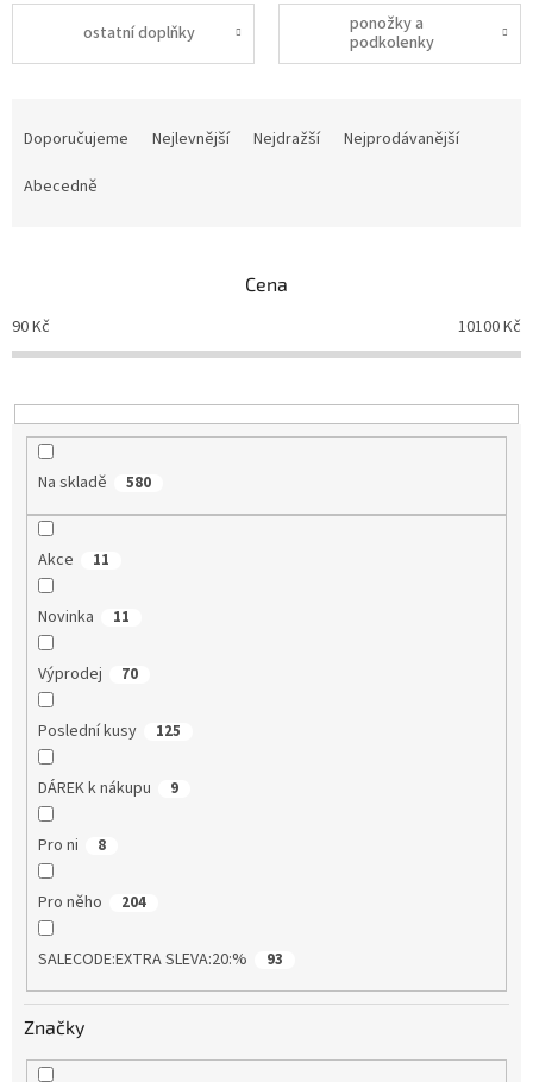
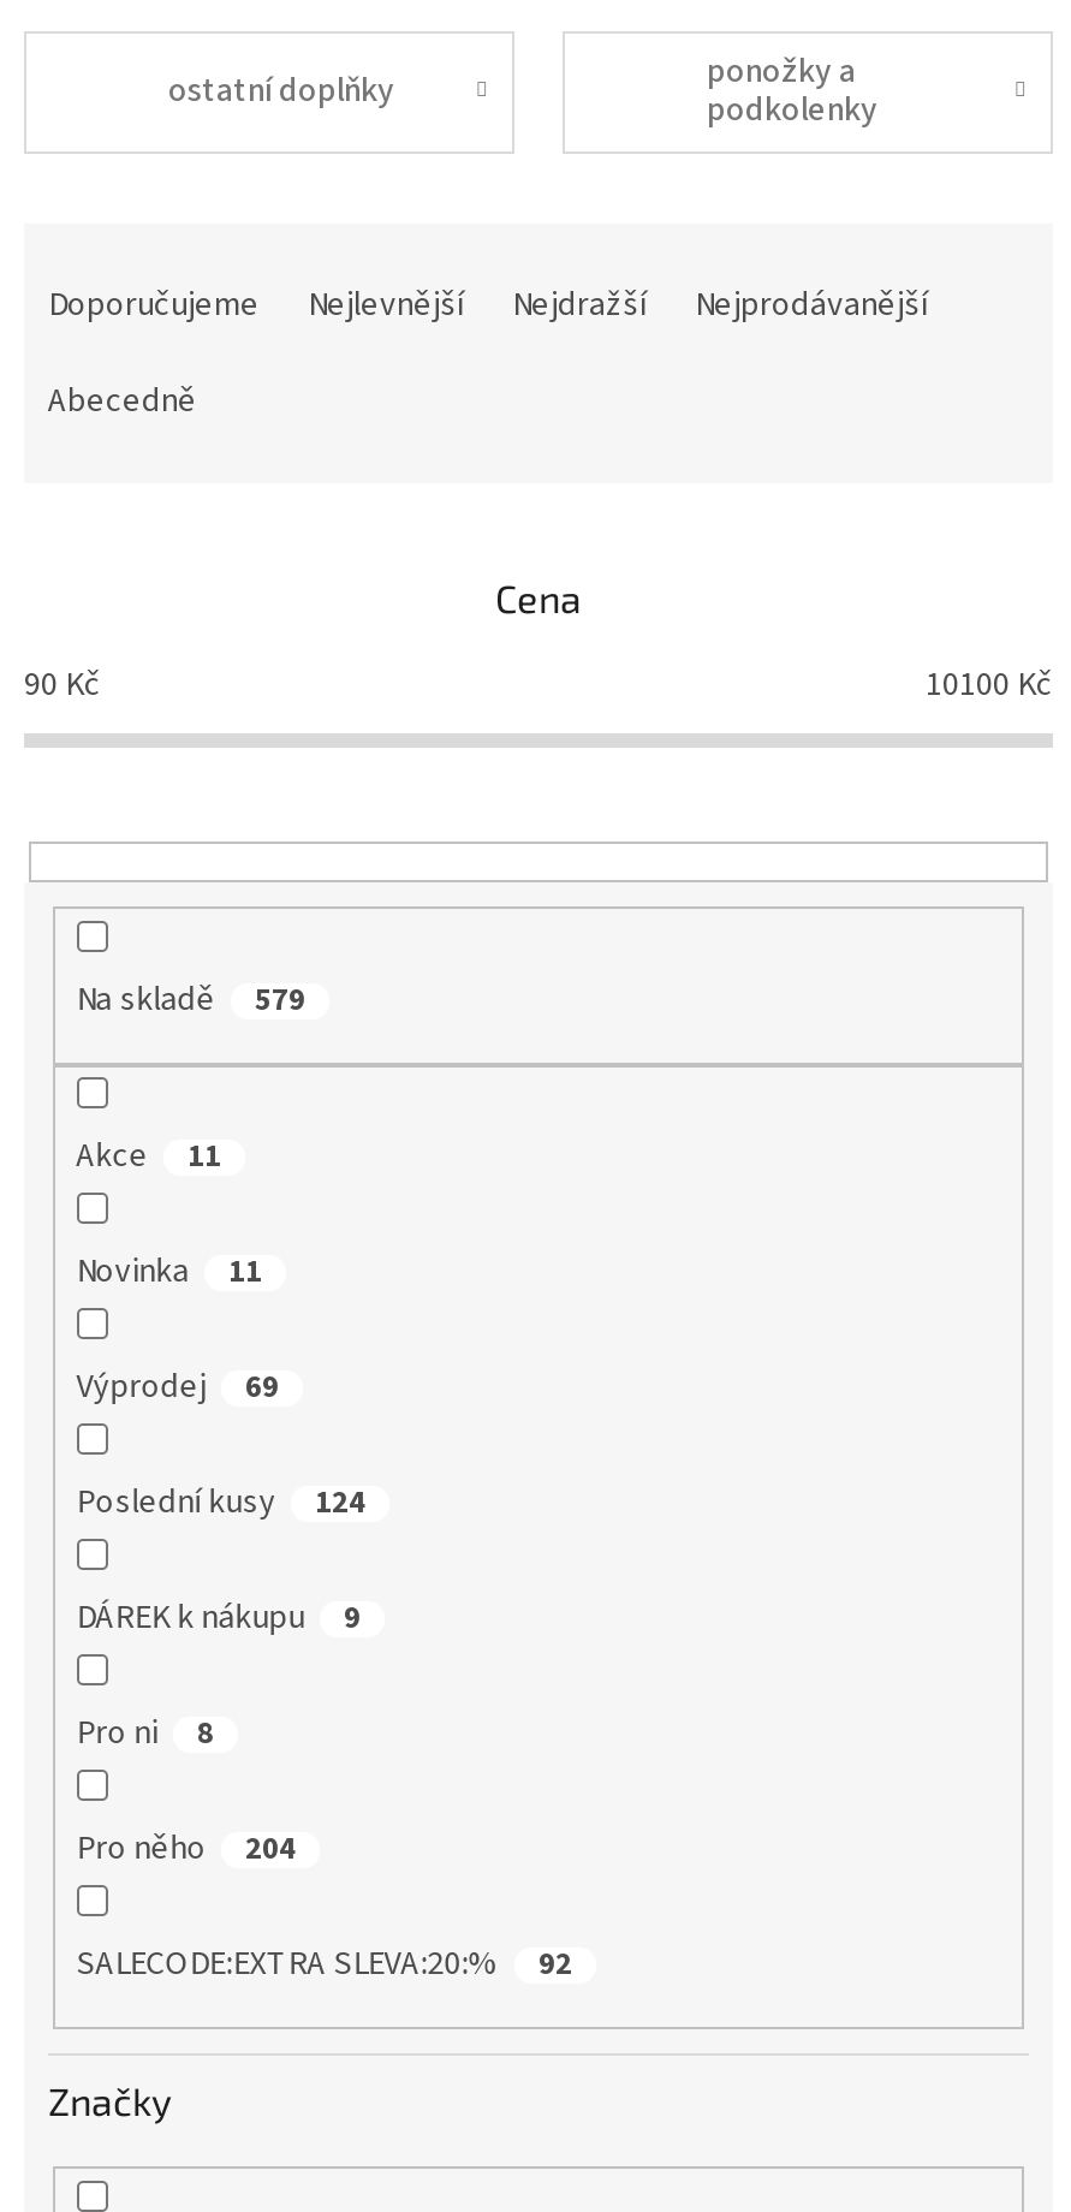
- Na skladě 580
+ Na skladě 579

- Výprodej 70
+ Výprodej 69

- Poslední kusy 125
+ Poslední kusy 124

- SALECODE:EXTRA SLEVA:20:% 93
+ SALECODE:EXTRA SLEVA:20:% 92
